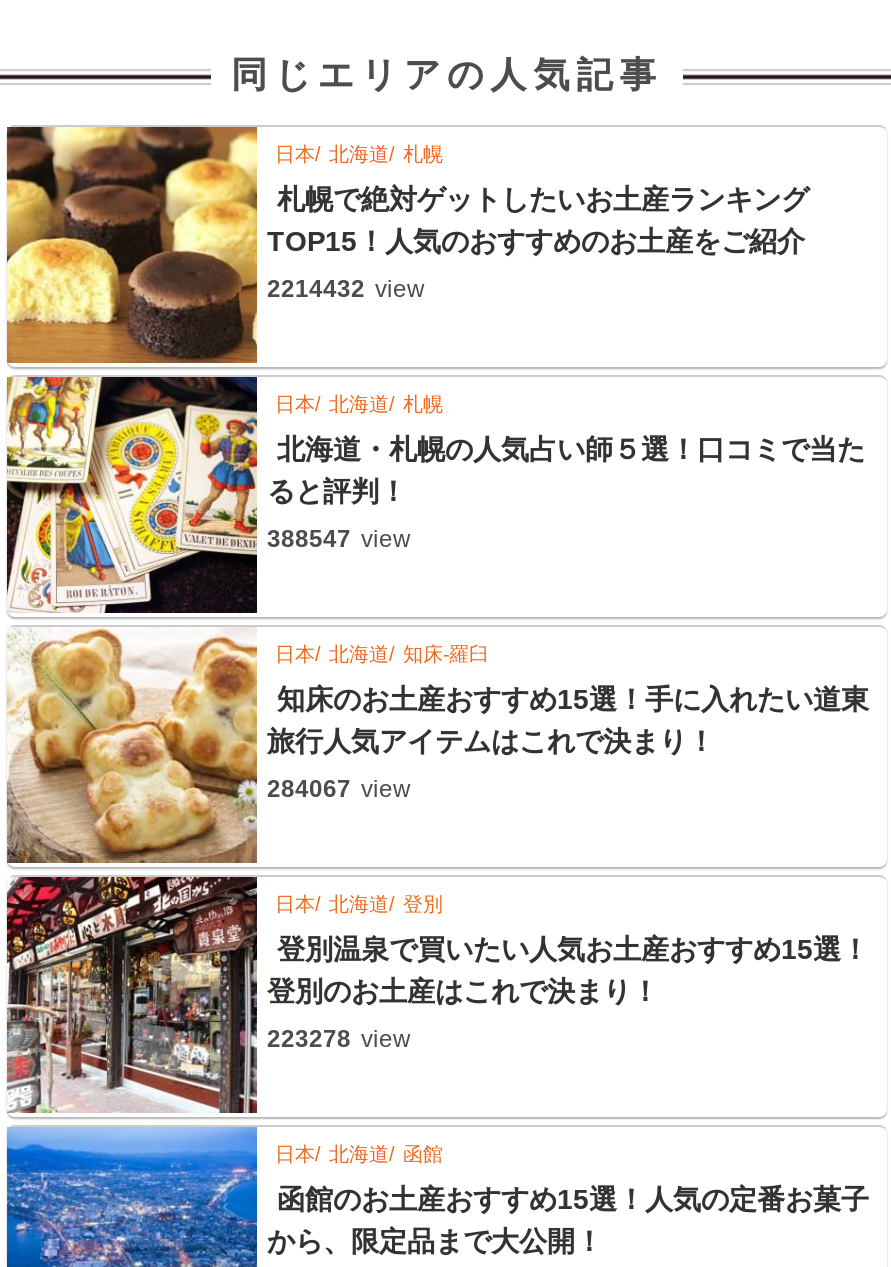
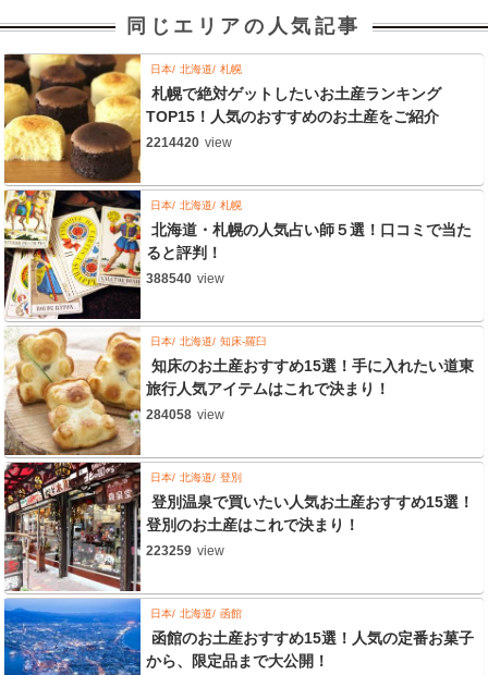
- 2214432 view
+ 2214420 view

- 388547 view
+ 388540 view

- 284067 view
+ 284058 view

- 223278 view
+ 223259 view
